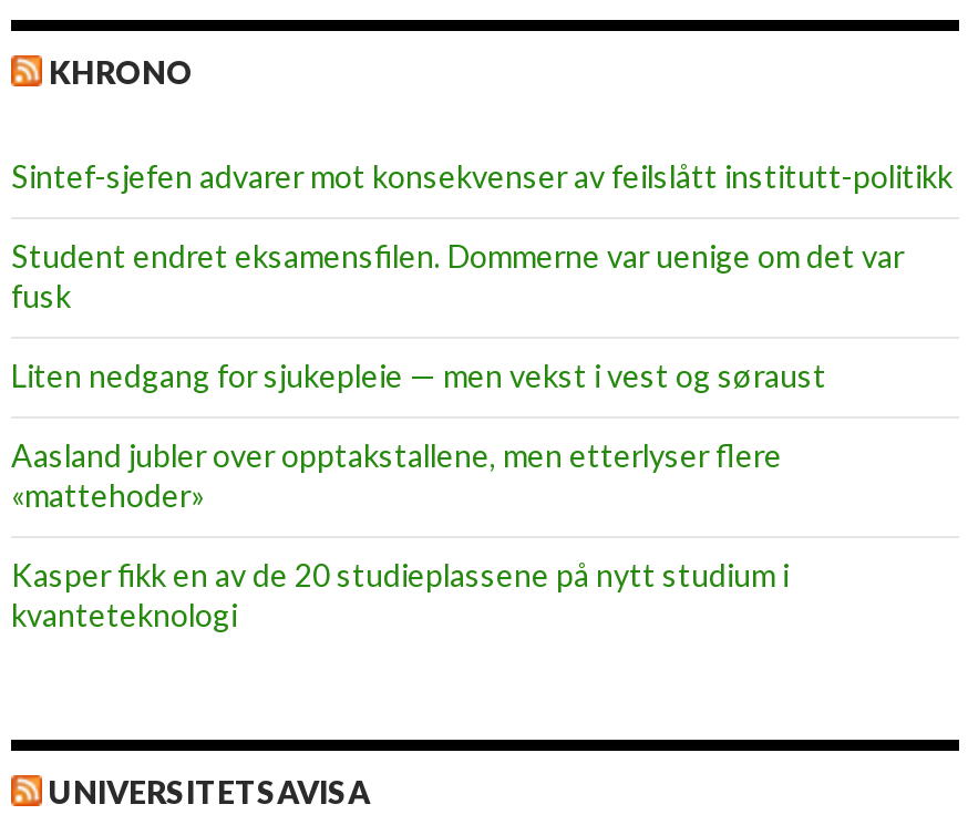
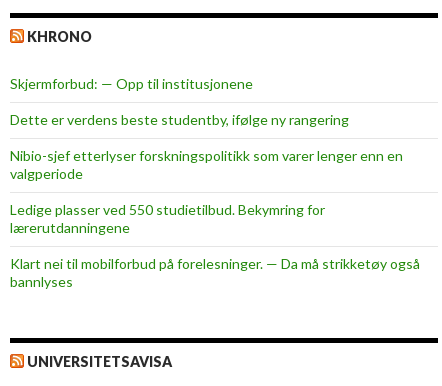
- Sintef-sjefen advarer mot konsekvenser av feilslått institutt-politikk
+ Skjermforbud: — Opp til institusjonene

- Student endret eksamensfilen. Dommerne var uenige om det var
- fusk
+ Dette er verdens beste studentby, ifølge ny rangering

- Liten nedgang for sjukepleie — men vekst i vest og søraust
+ Nibio-sjef etterlyser forskningspolitikk som varer lenger enn en
+ valgperiode

- Aasland jubler over opptakstallene, men etterlyser flere
- «mattehoder»
+ Ledige plasser ved 550 studietilbud. Bekymring for
+ lærerutdanningene

- Kasper fikk en av de 20 studieplassene på nytt studium i
- kvanteteknologi
+ Klart nei til mobilforbud på forelesninger. — Da må strikketøy også
+ bannlyses
